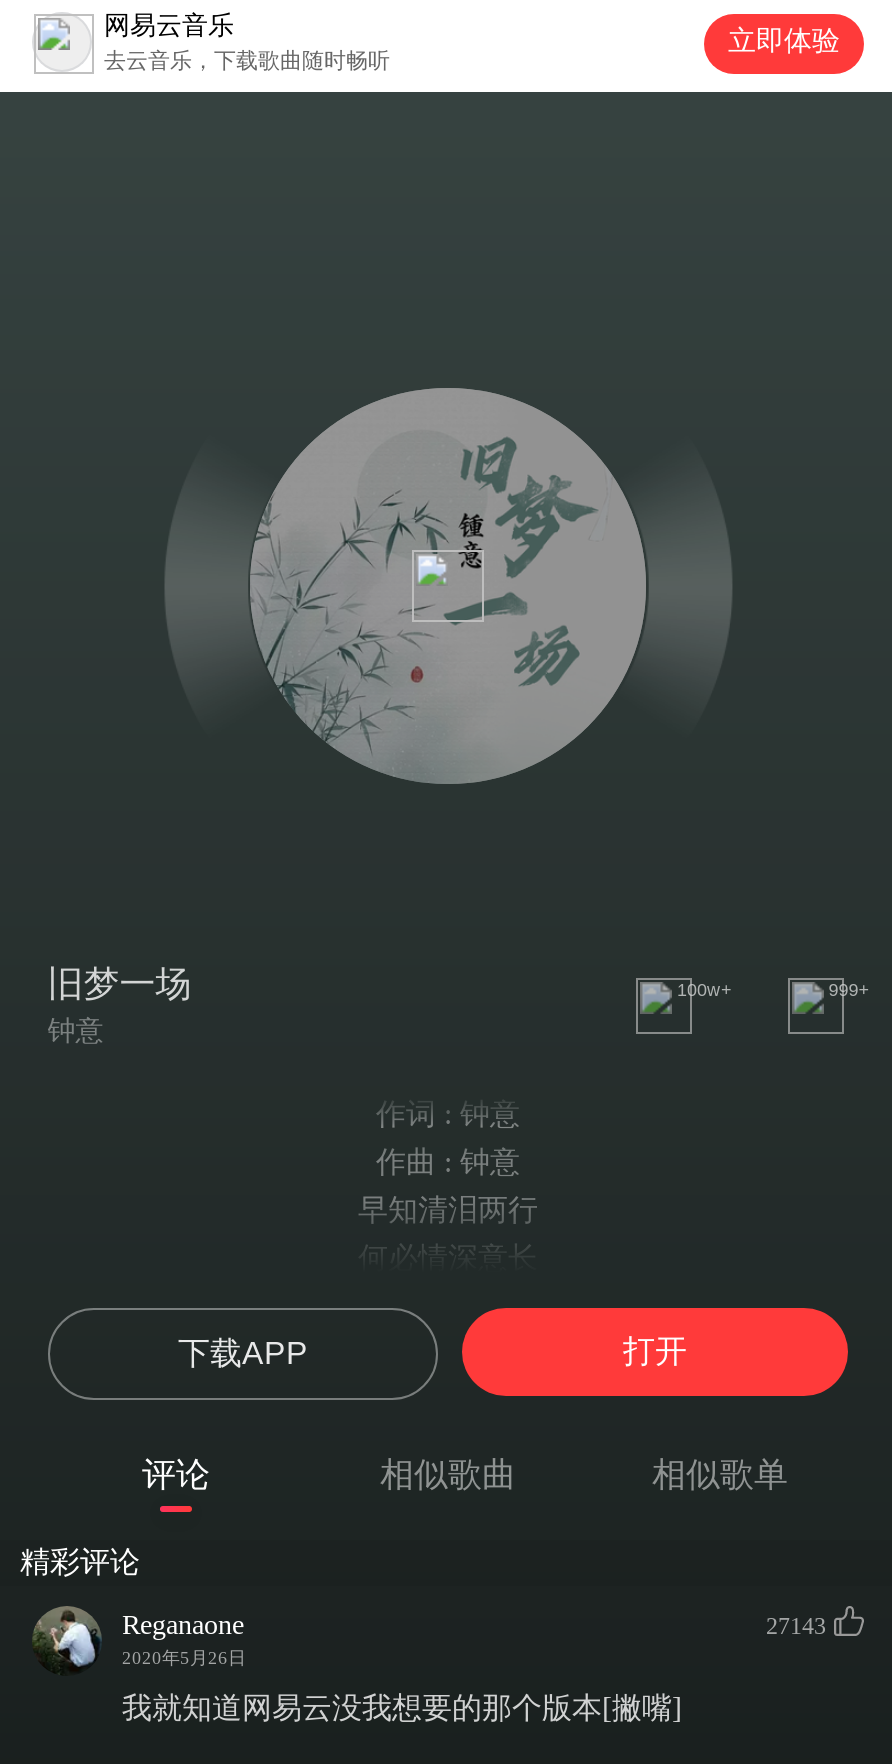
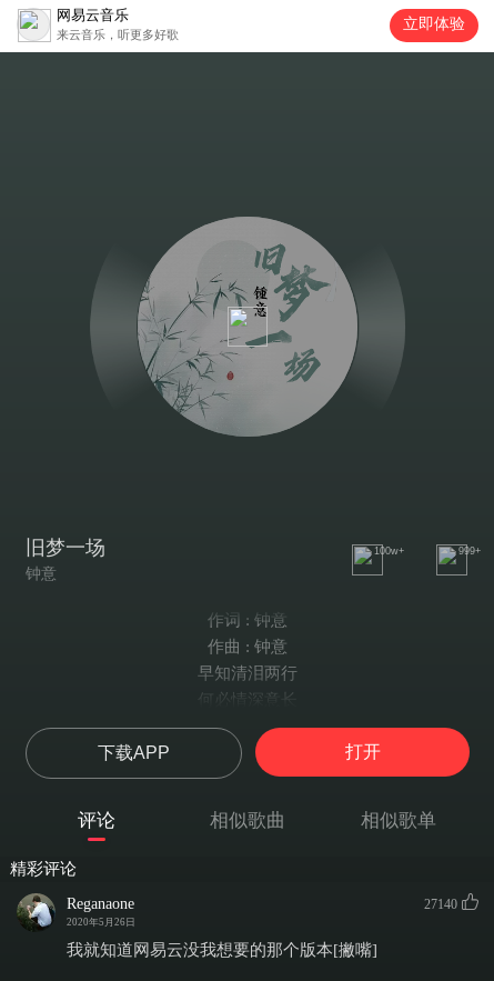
- 去云音乐，下载歌曲随时畅听
+ 来云音乐，听更多好歌

- 27143
+ 27140
